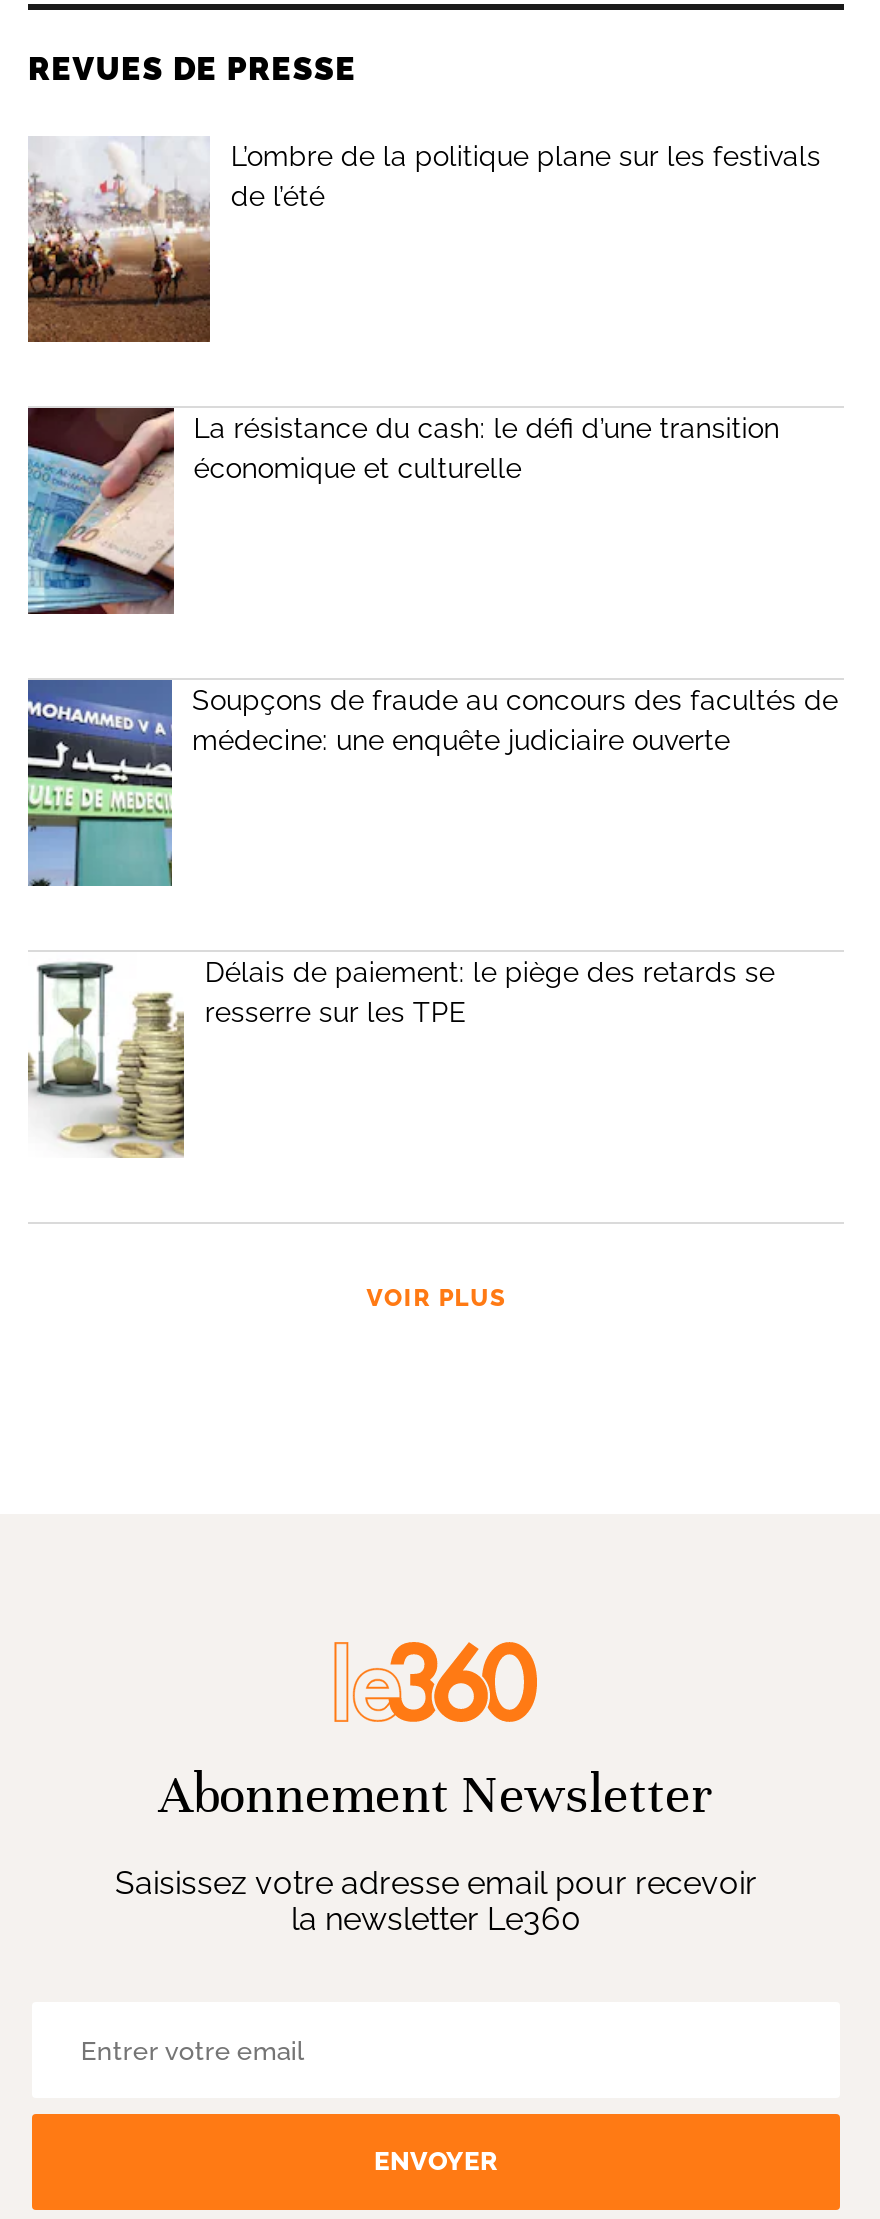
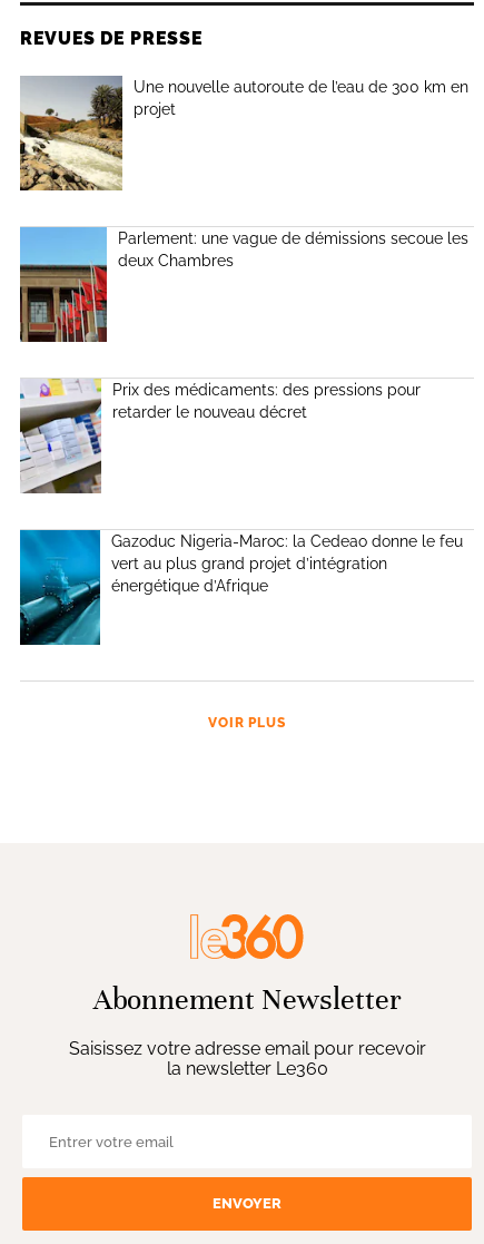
- [image]
- L’ombre de la politique plane sur les festivals
- de l’été
+ [image]
+ Une nouvelle autoroute de l’eau de 300 km en
+ projet

- [image]
- La résistance du cash: le défi d’une transition
- économique et culturelle
+ [image]
+ Parlement: une vague de démissions secoue les
+ deux Chambres

- [image]
- Soupçons de fraude au concours des facultés de
- médecine: une enquête judiciaire ouverte
+ [image]
+ Prix des médicaments: des pressions pour
+ retarder le nouveau décret

- [image]
- Délais de paiement: le piège des retards se
- resserre sur les TPE
+ [image]
+ Gazoduc Nigeria-Maroc: la Cedeao donne le feu
+ vert au plus grand projet d’intégration
+ énergétique d’Afrique
